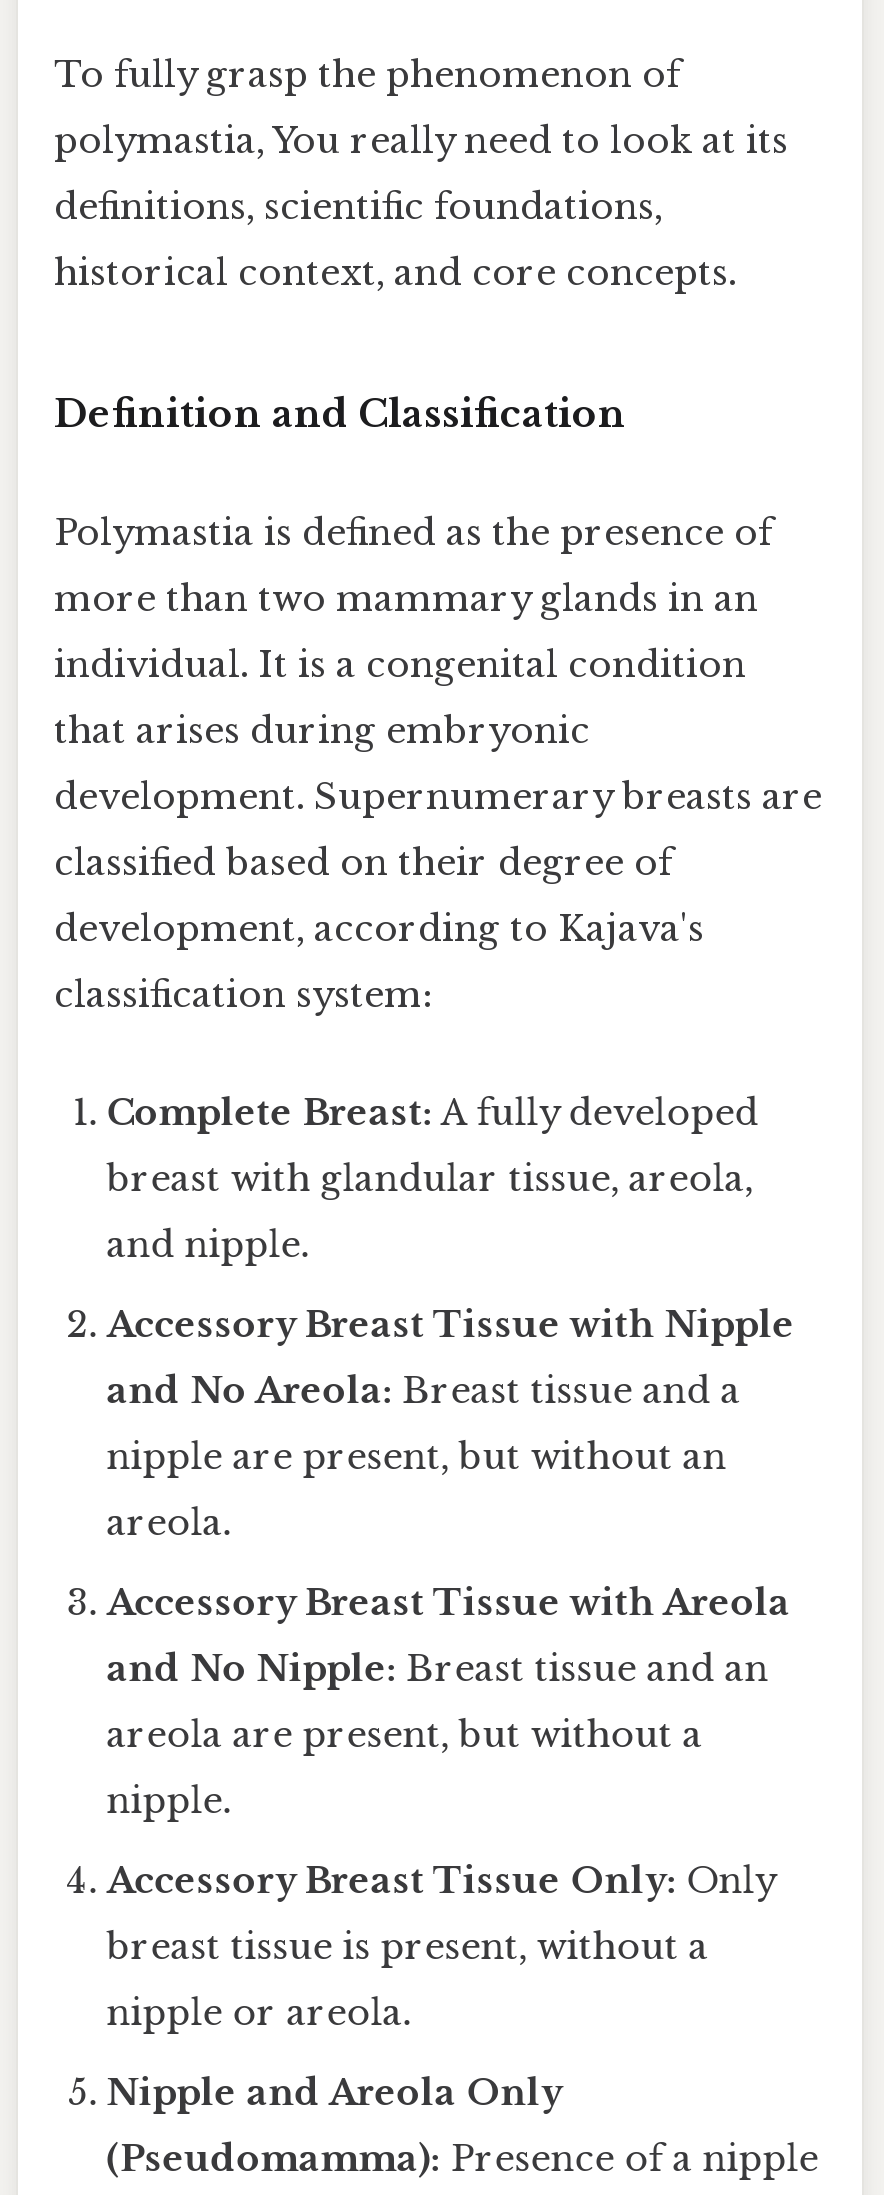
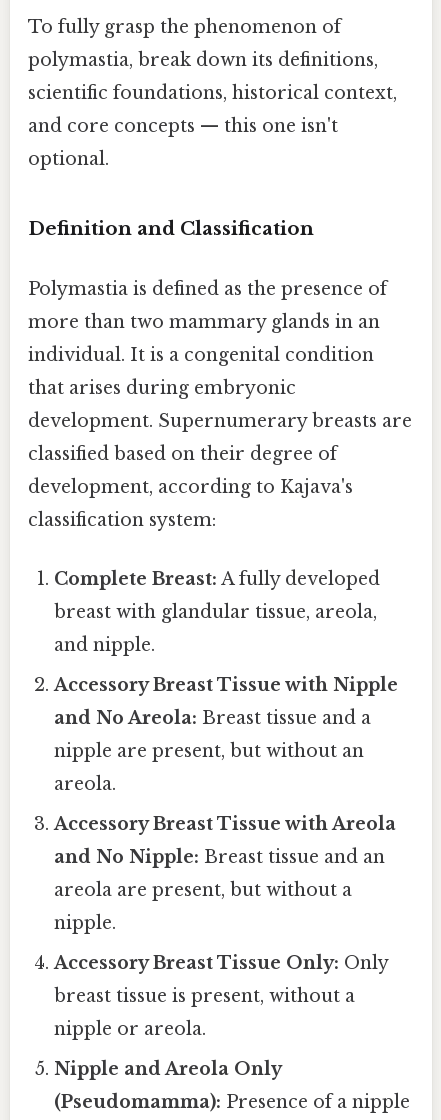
- polymastia, You really need to look at its
- definitions, scientific foundations,
- historical context, and core concepts.
+ polymastia, break down its definitions,
+ scientific foundations, historical context,
+ and core concepts — this one isn't
+ optional.
